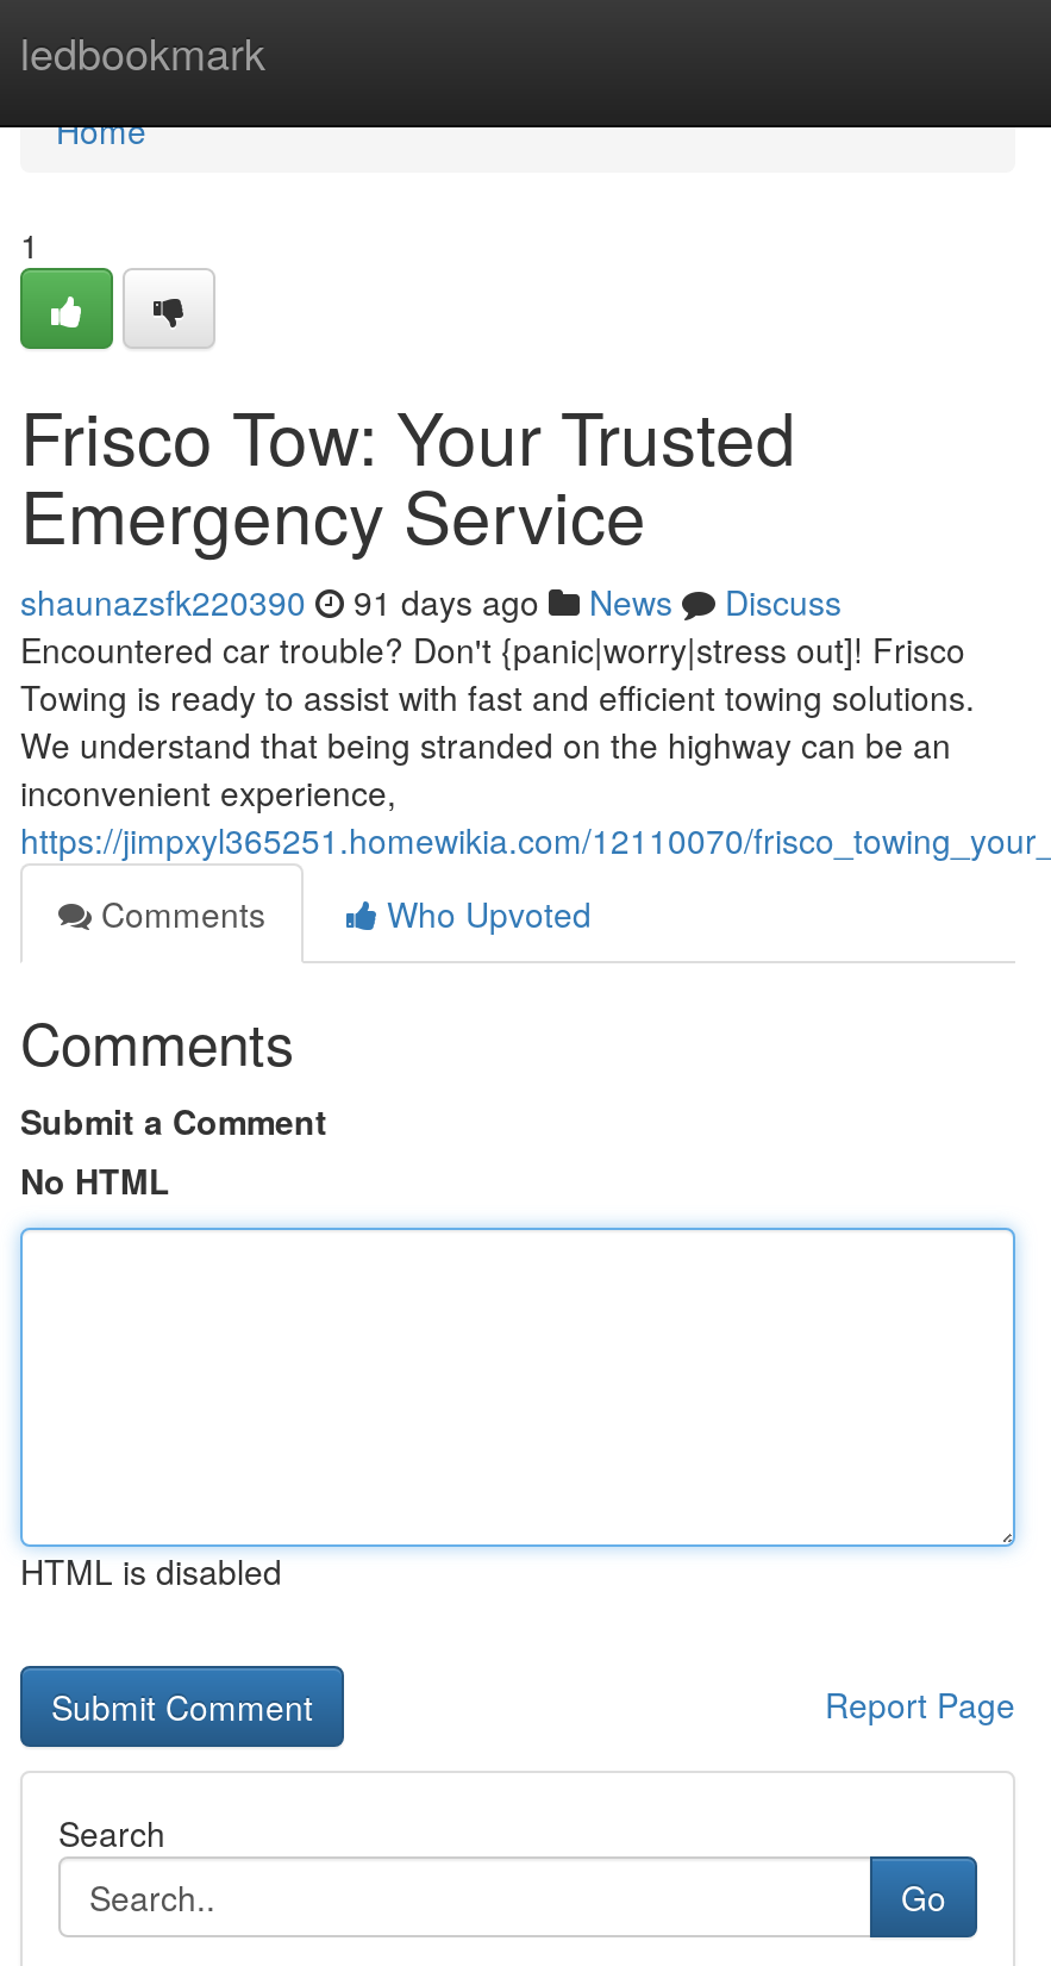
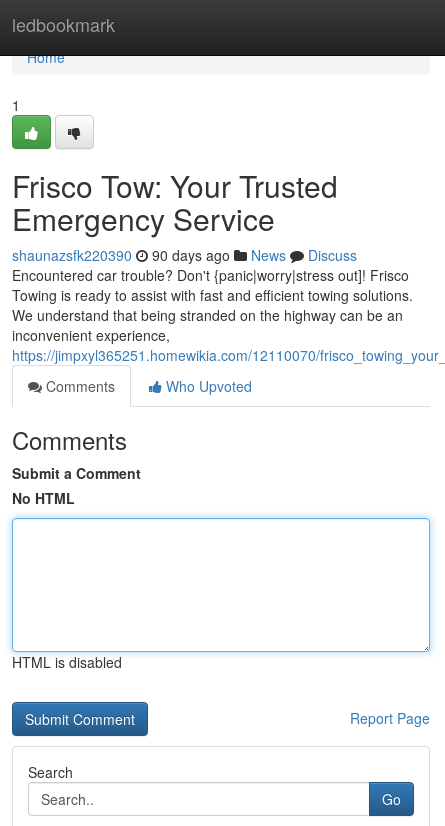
- shaunazsfk220390 91 days ago News Discuss
+ shaunazsfk220390 90 days ago News Discuss
